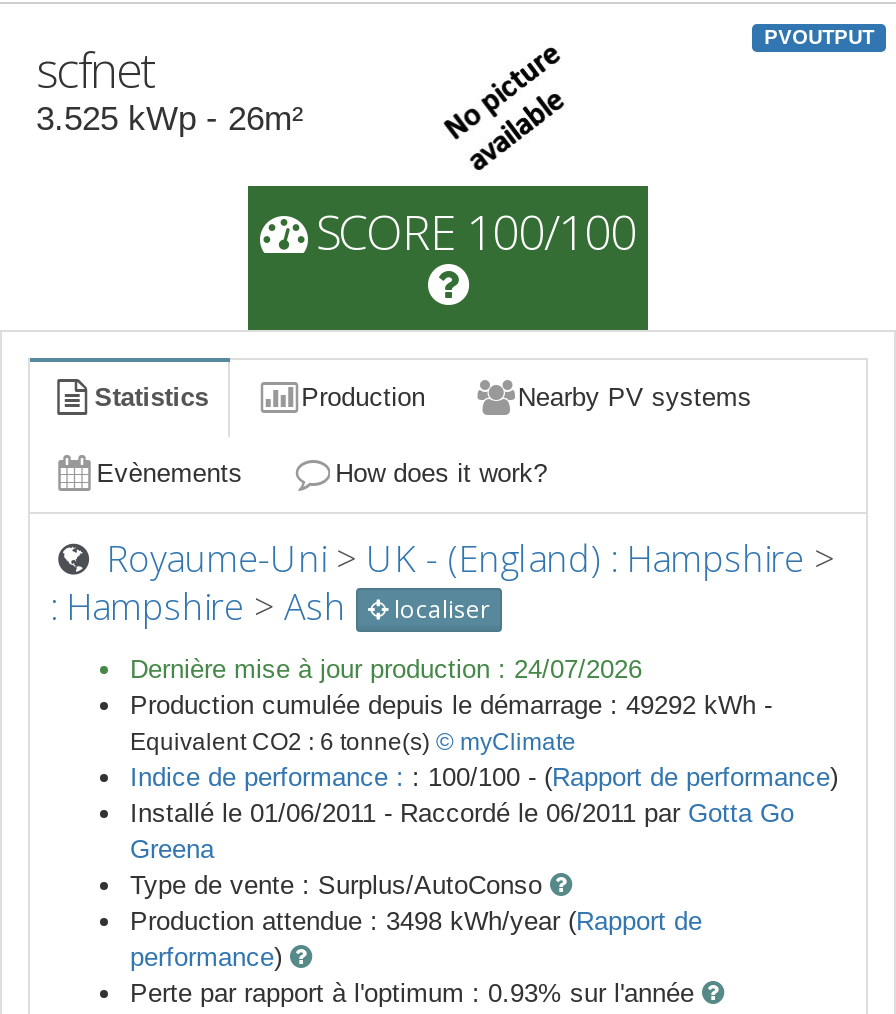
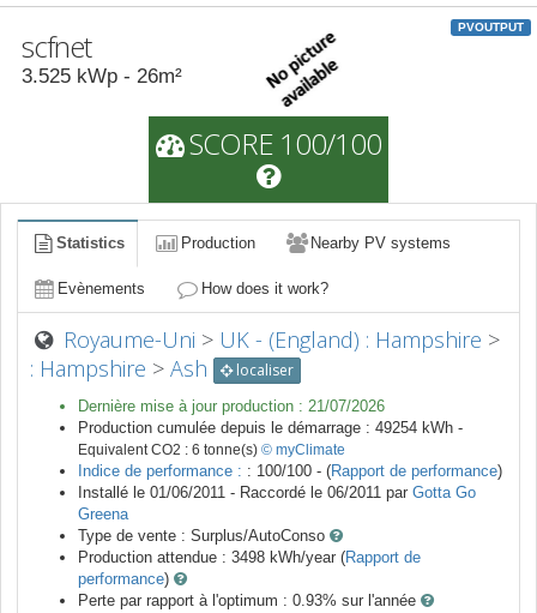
- Dernière mise à jour production : 24/07/2026
+ Dernière mise à jour production : 21/07/2026

- Production cumulée depuis le démarrage : 49292 kWh -
+ Production cumulée depuis le démarrage : 49254 kWh -
